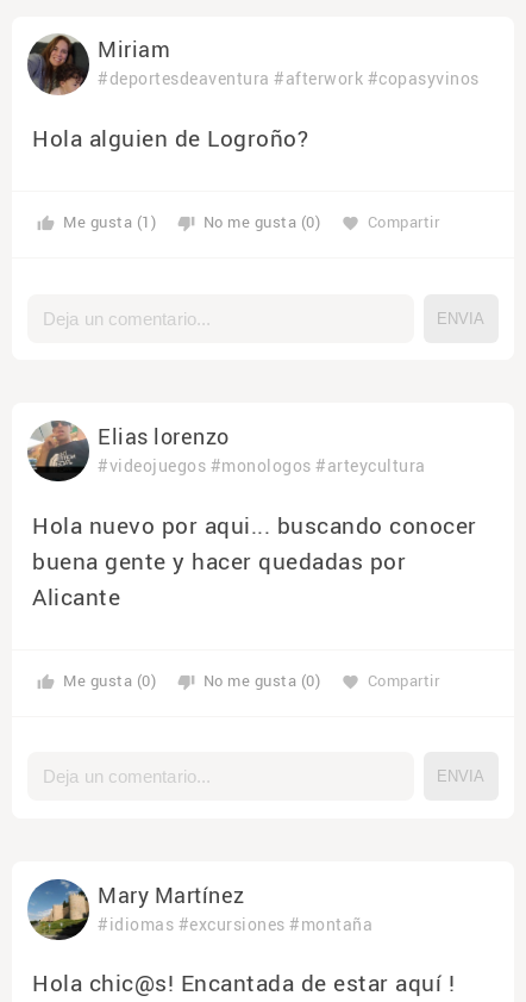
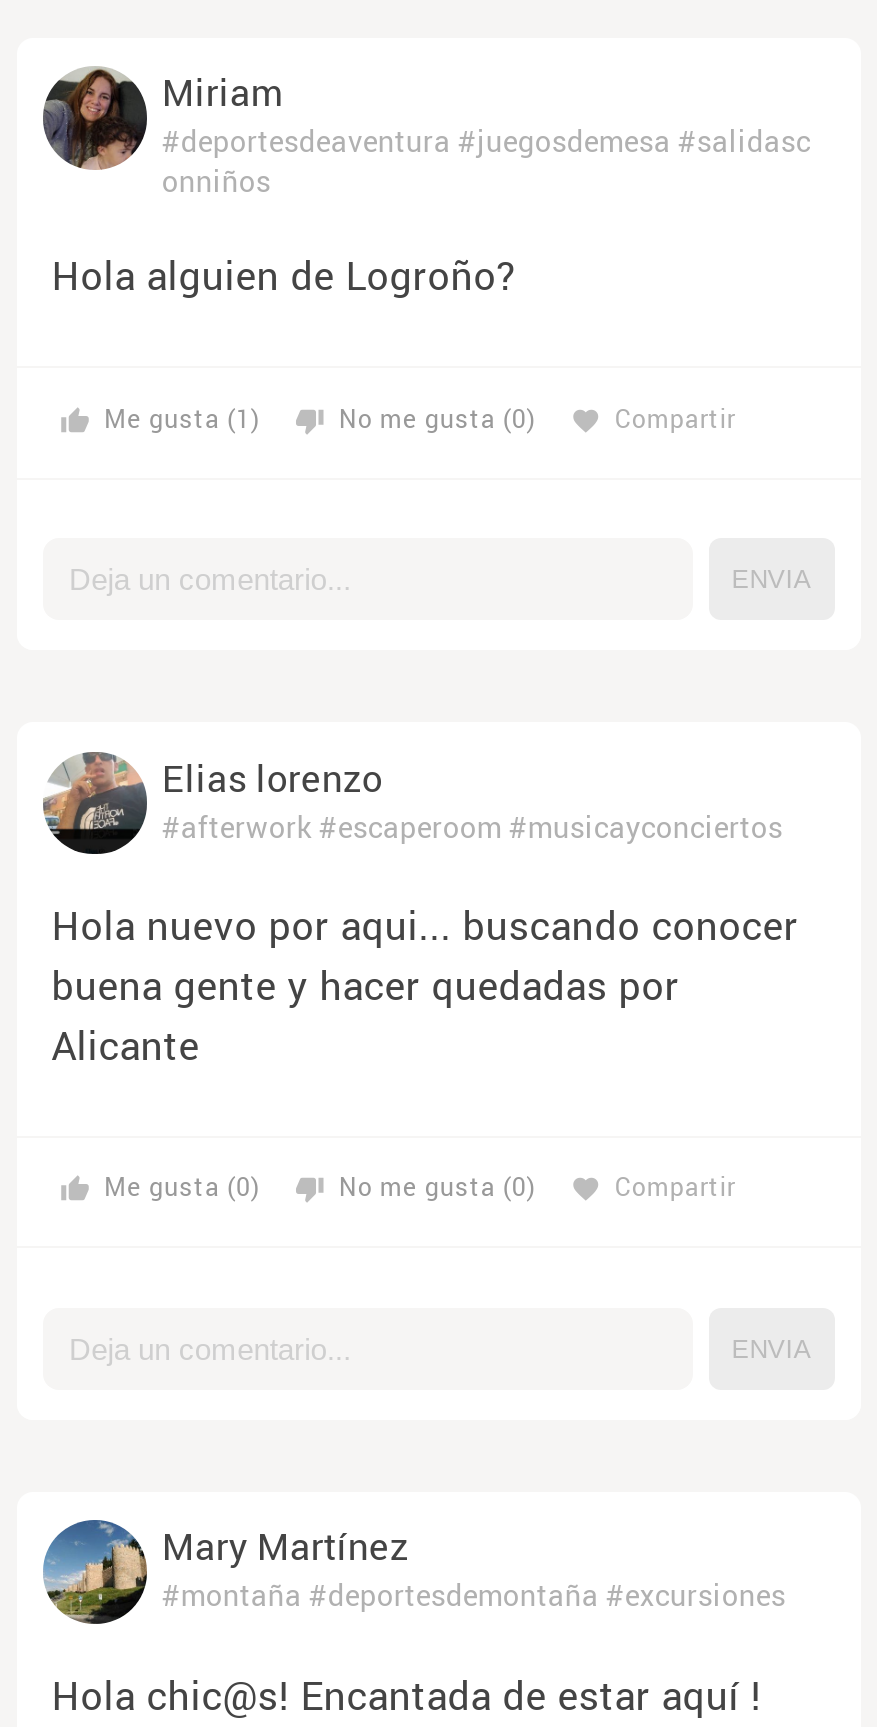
- #deportesdeaventura #afterwork #copasyvinos
+ #deportesdeaventura #juegosdemesa #salidasc
+ onniños

- #videojuegos #monologos #arteycultura
+ #afterwork #escaperoom #musicayconciertos

- #idiomas #excursiones #montaña
+ #montaña #deportesdemontaña #excursiones
